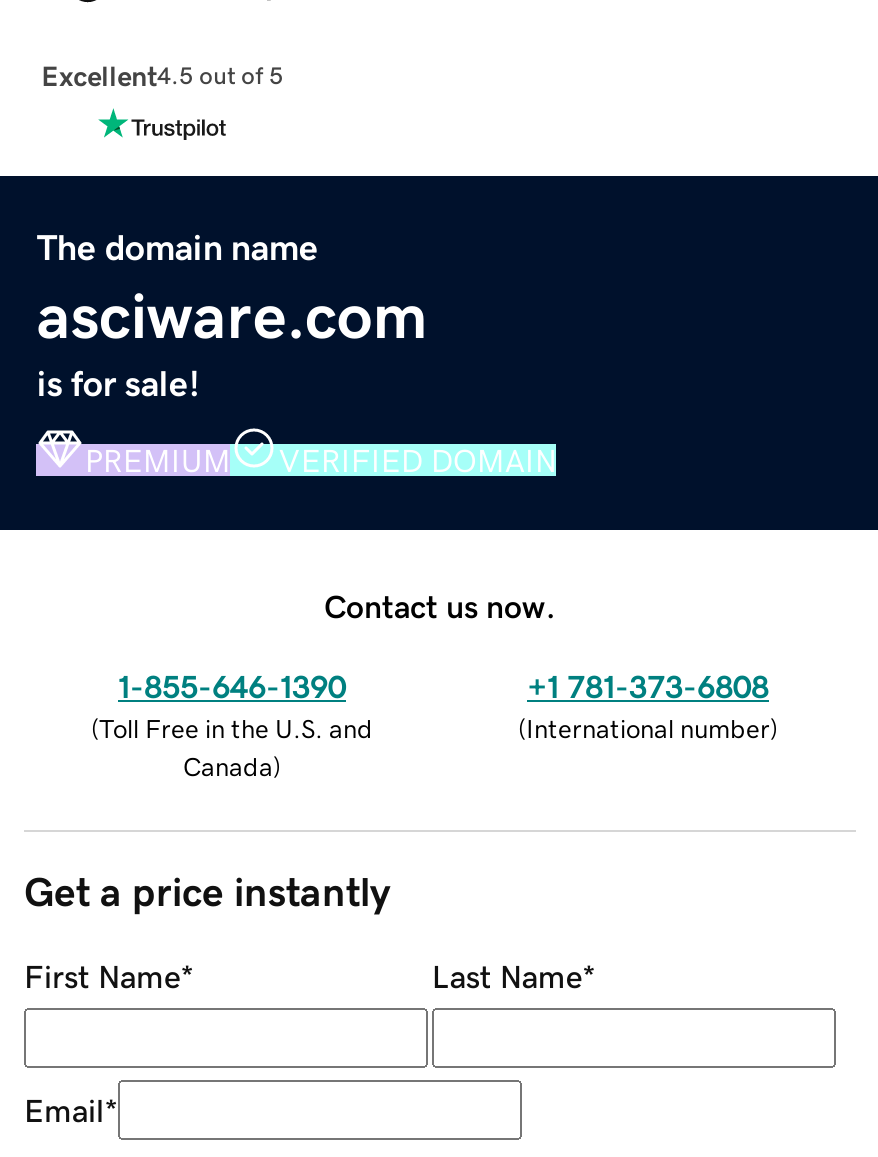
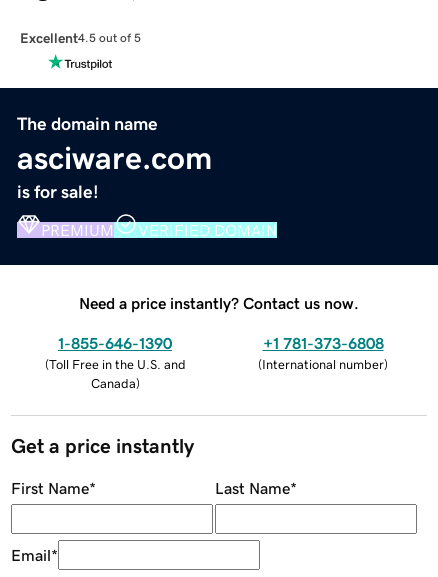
- Contact us now.
+ Need a price instantly? Contact us now.
